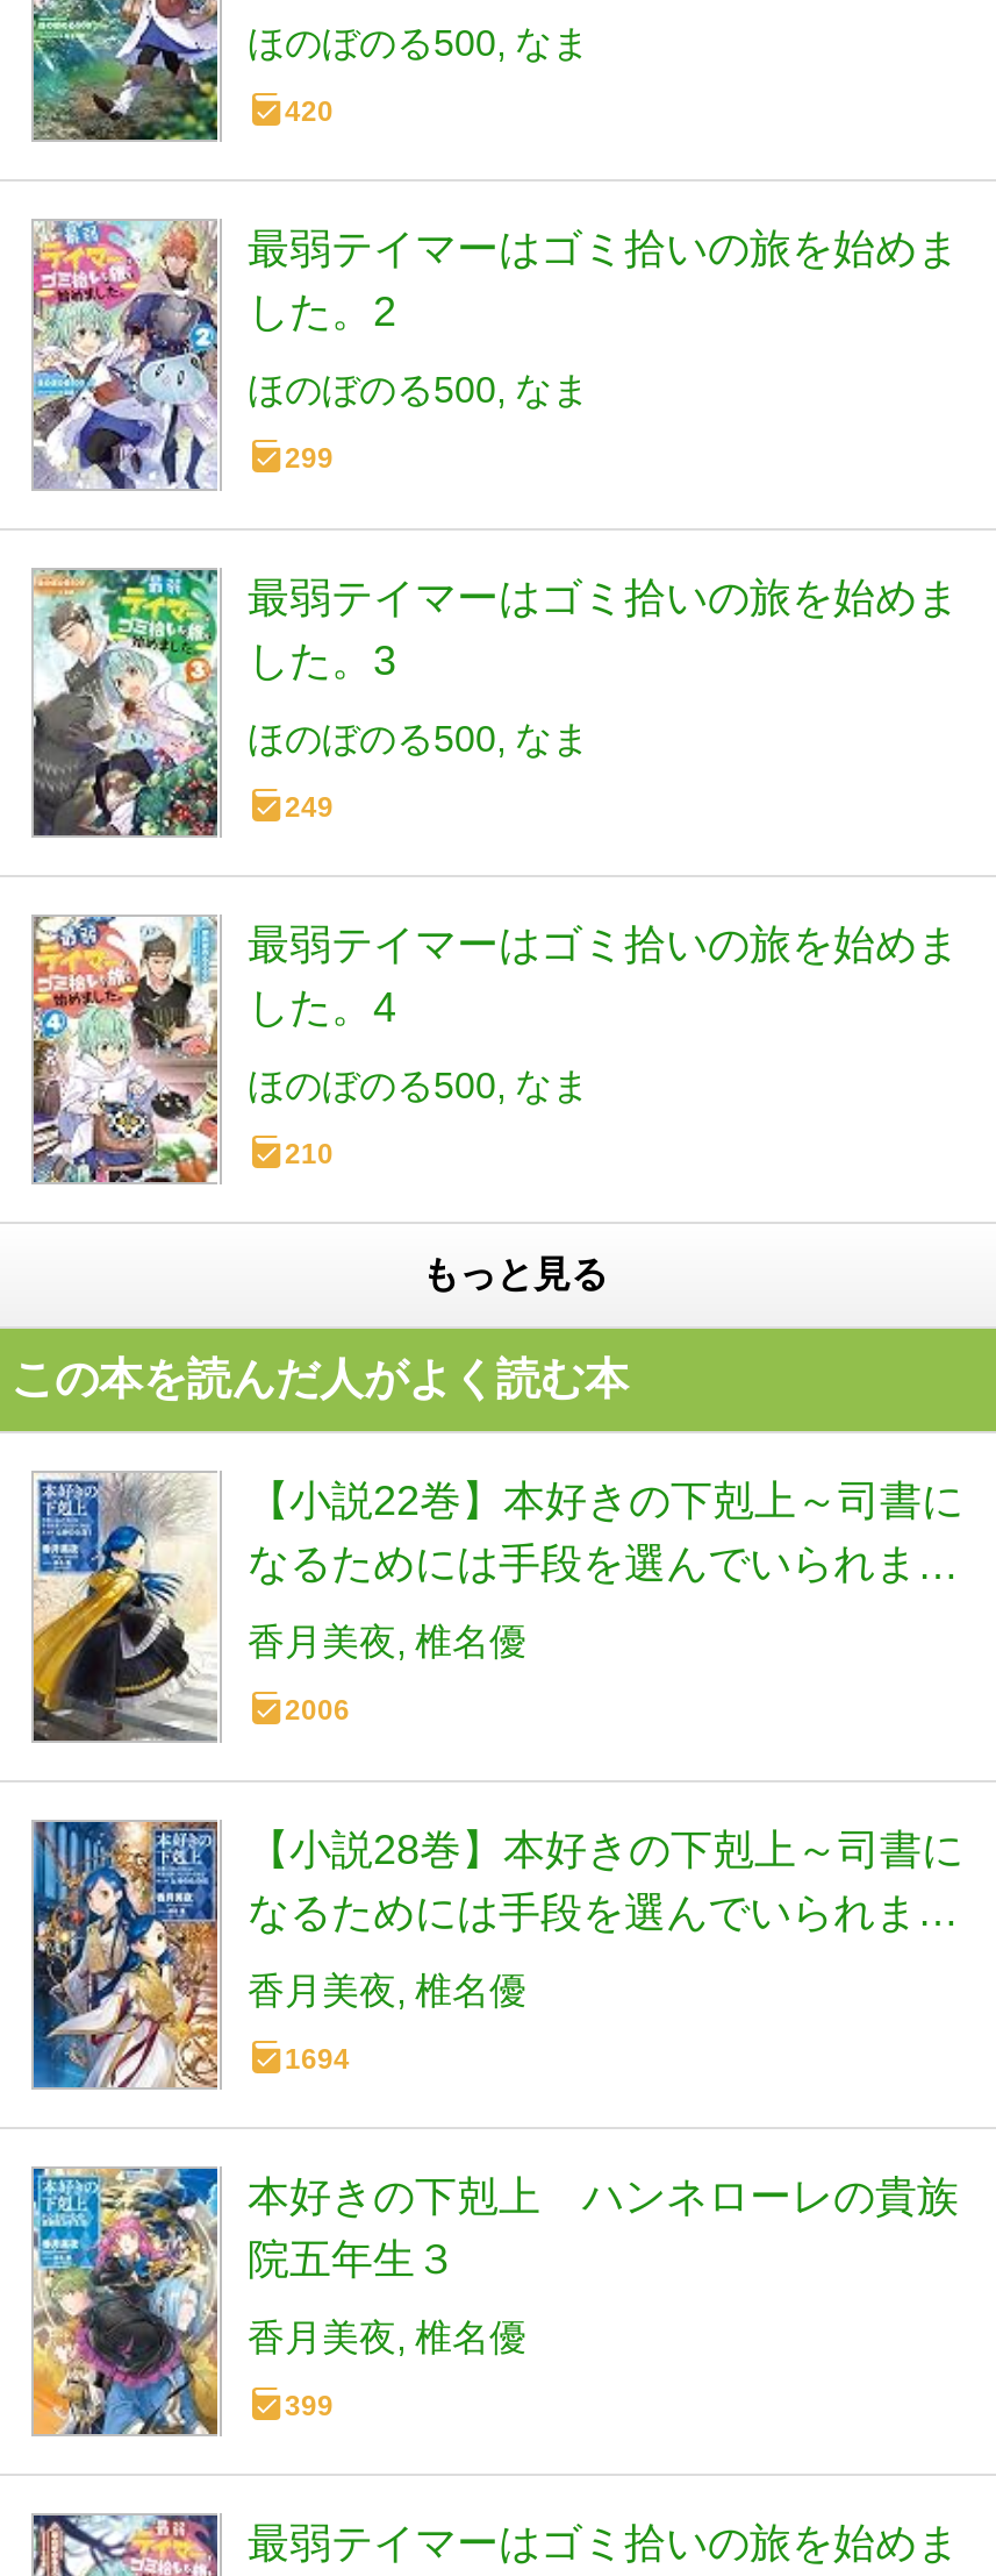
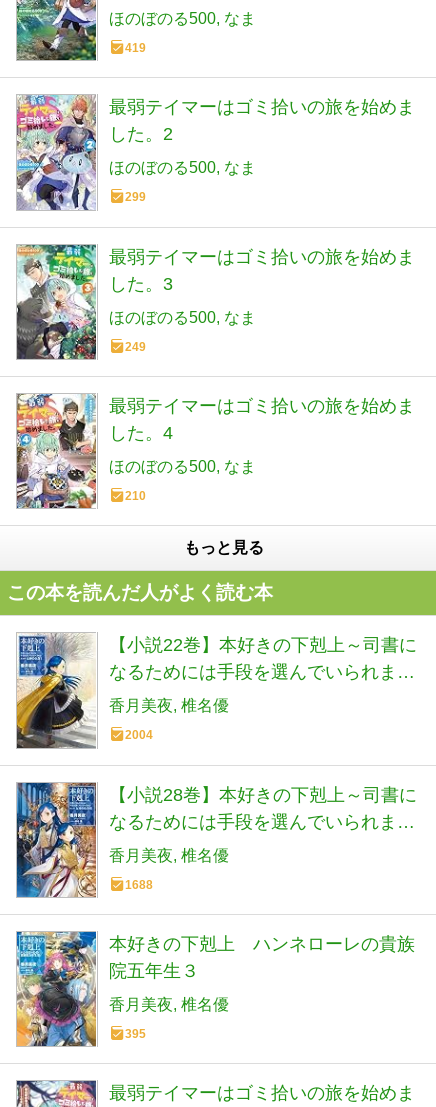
- 420
+ 419

- 2006
+ 2004

- 1694
+ 1688

- 399
+ 395
